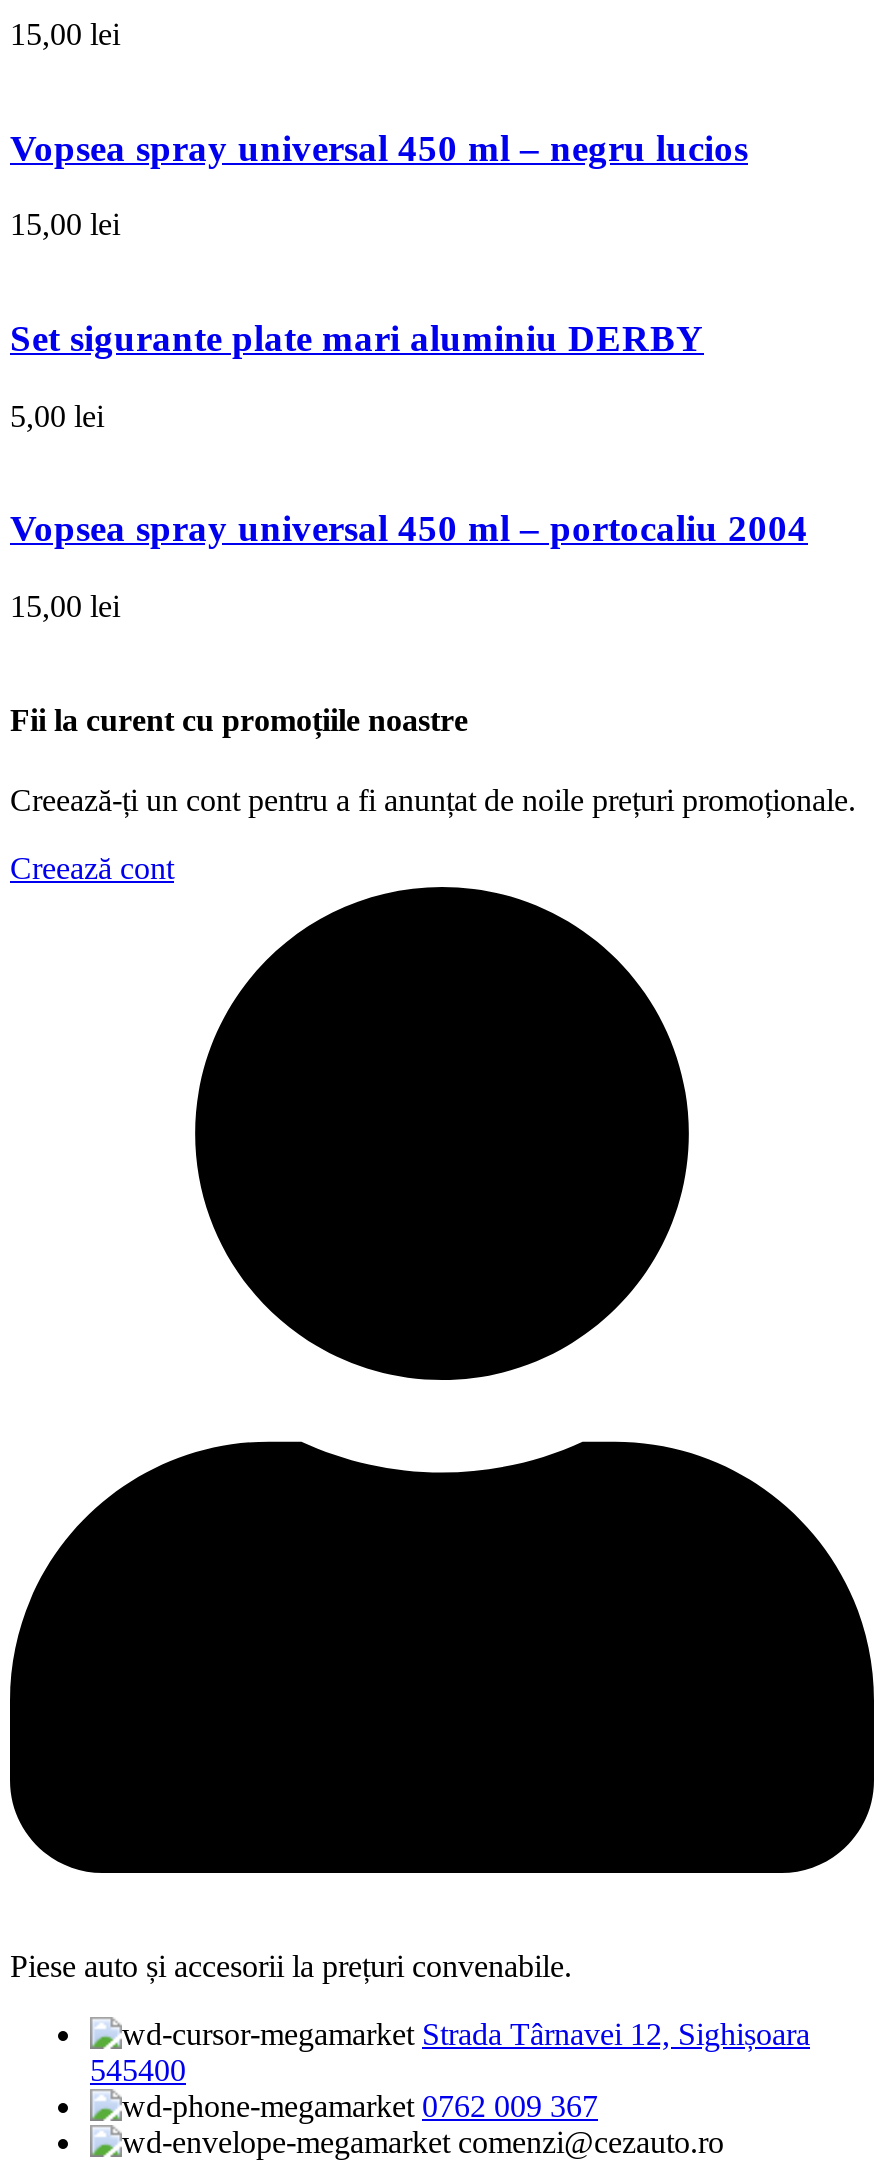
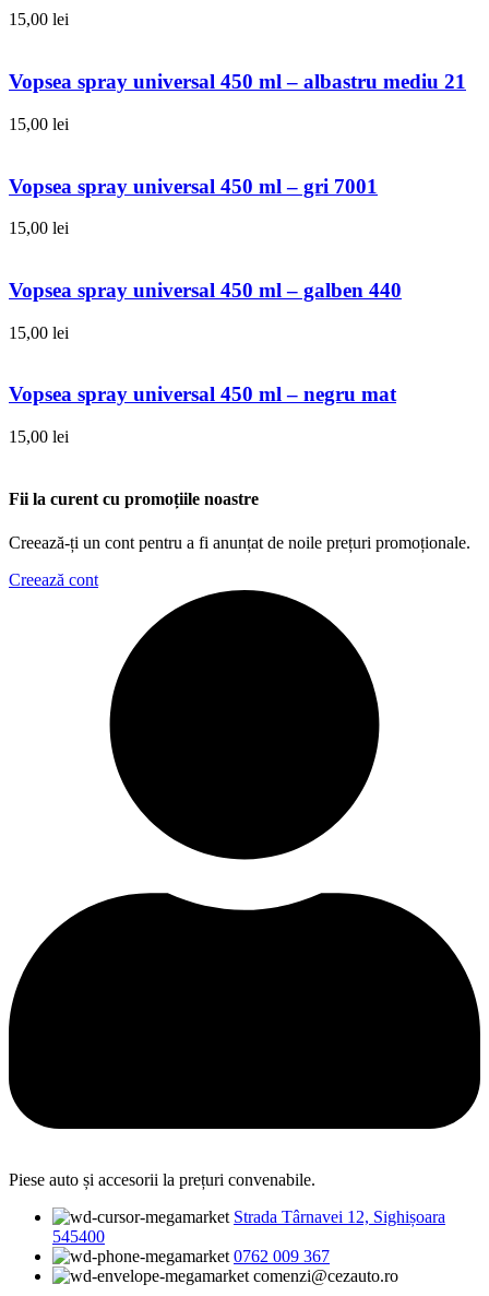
- Vopsea spray universal 450 ml – negru lucios
+ Vopsea spray universal 450 ml – albastru mediu 21

- Set sigurante plate mari aluminiu DERBY
- 5,00 lei
- Vopsea spray universal 450 ml – portocaliu 2004
+ Vopsea spray universal 450 ml – gri 7001
+ 15,00 lei
+ Vopsea spray universal 450 ml – galben 440
+ 15,00 lei
+ Vopsea spray universal 450 ml – negru mat
